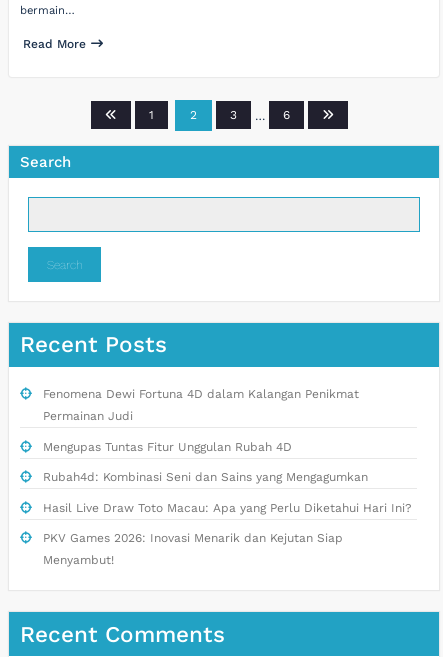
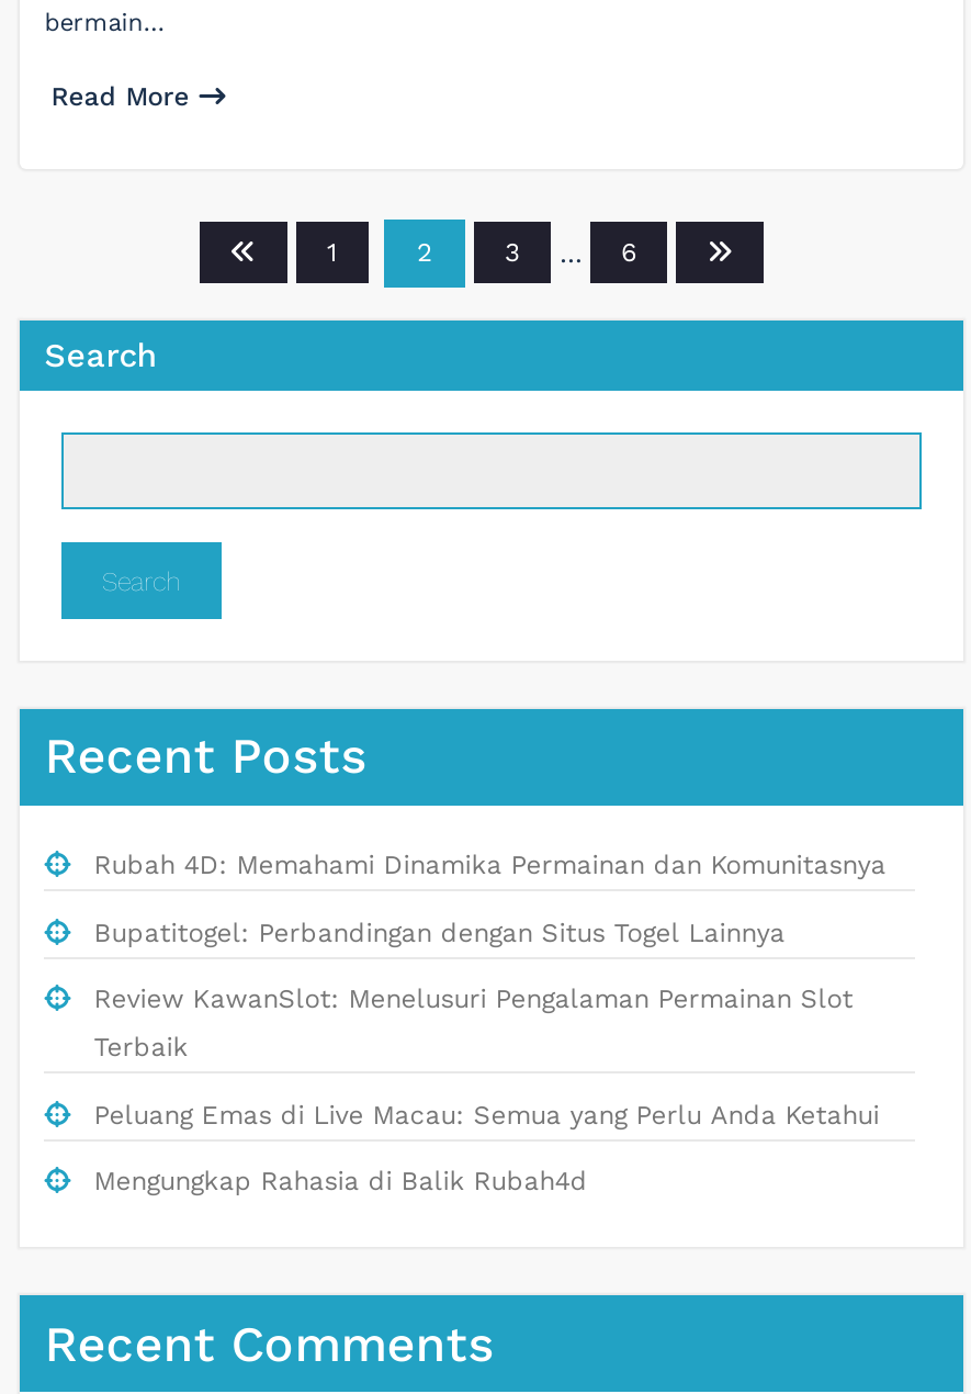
- Fenomena Dewi Fortuna 4D dalam Kalangan Penikmat
- Permainan Judi
- Mengupas Tuntas Fitur Unggulan Rubah 4D
- Rubah4d: Kombinasi Seni dan Sains yang Mengagumkan
- Hasil Live Draw Toto Macau: Apa yang Perlu Diketahui Hari Ini?
- PKV Games 2026: Inovasi Menarik dan Kejutan Siap
- Menyambut!
+ Rubah 4D: Memahami Dinamika Permainan dan Komunitasnya
+ Bupatitogel: Perbandingan dengan Situs Togel Lainnya
+ Review KawanSlot: Menelusuri Pengalaman Permainan Slot
+ Terbaik
+ Peluang Emas di Live Macau: Semua yang Perlu Anda Ketahui
+ Mengungkap Rahasia di Balik Rubah4d
